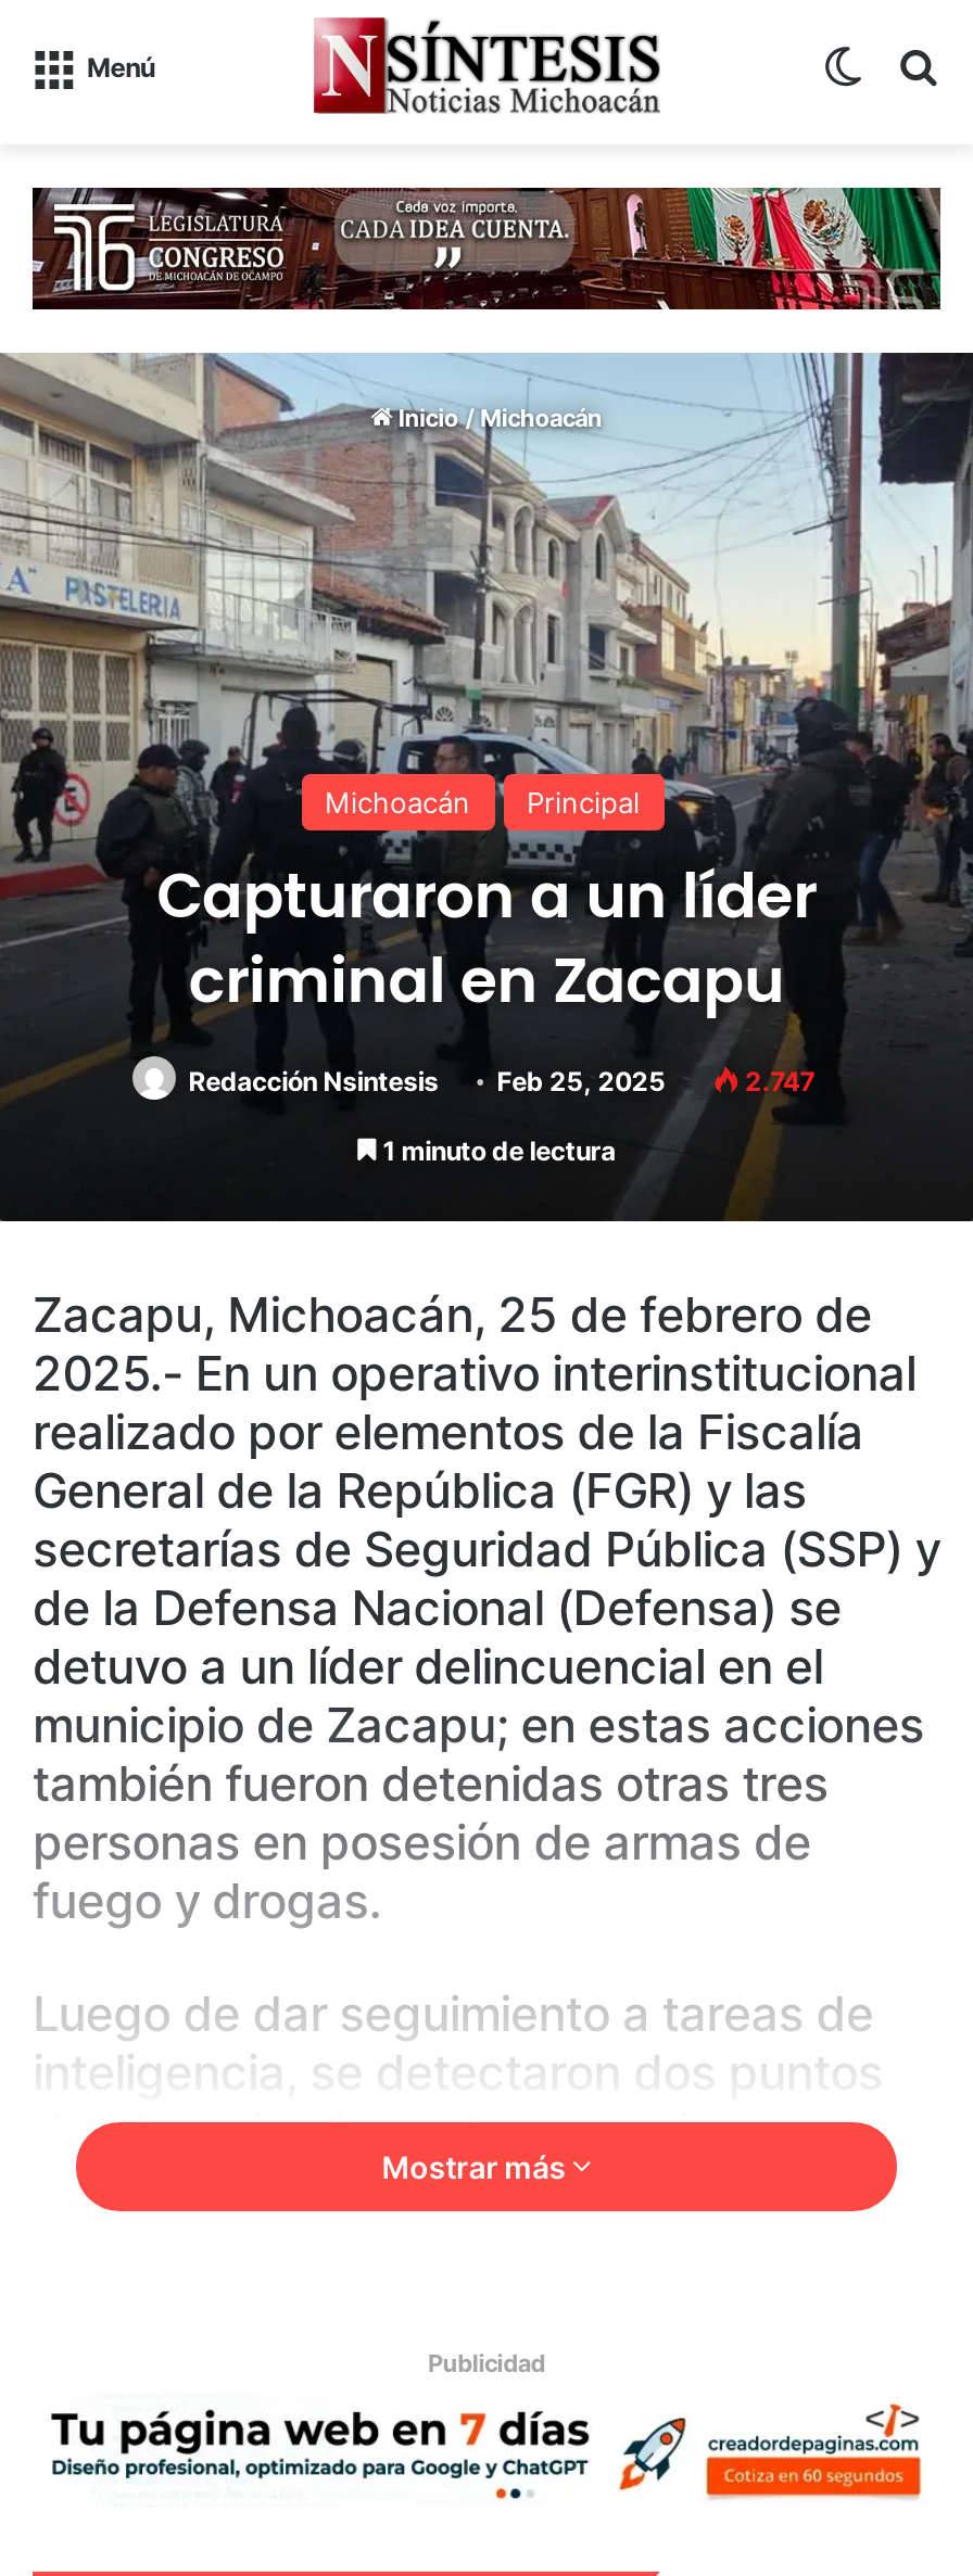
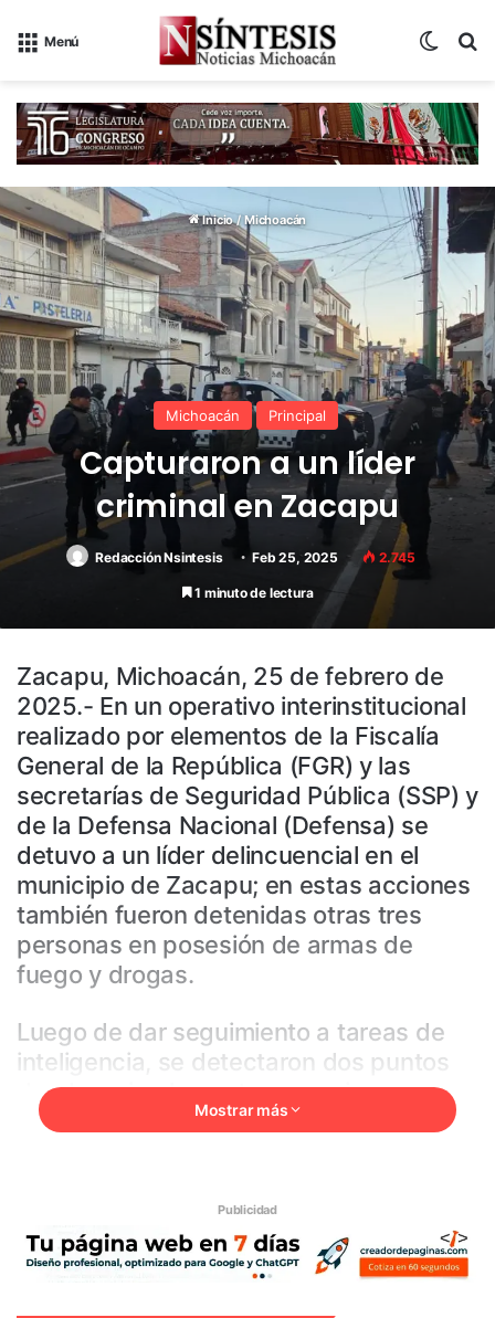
- 2.747
+ 2.745
